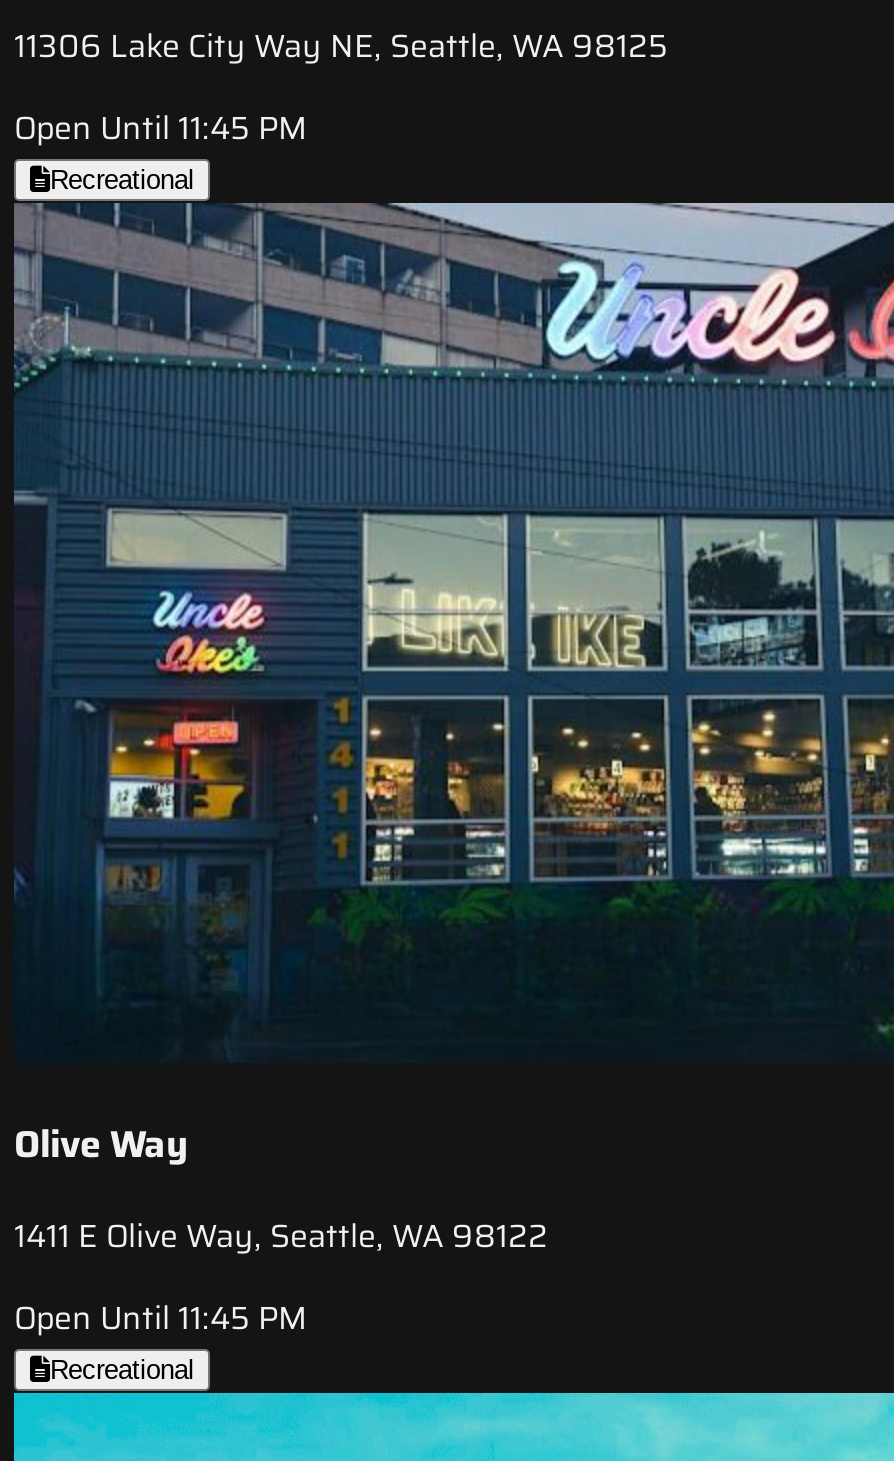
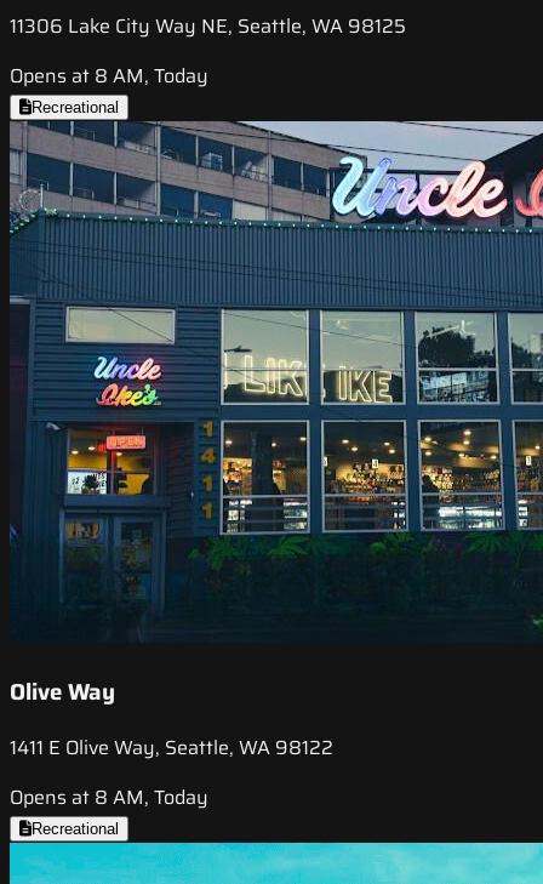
- Open Until 11:45 PM
+ Opens at 8 AM, Today

- Open Until 11:45 PM
+ Opens at 8 AM, Today
